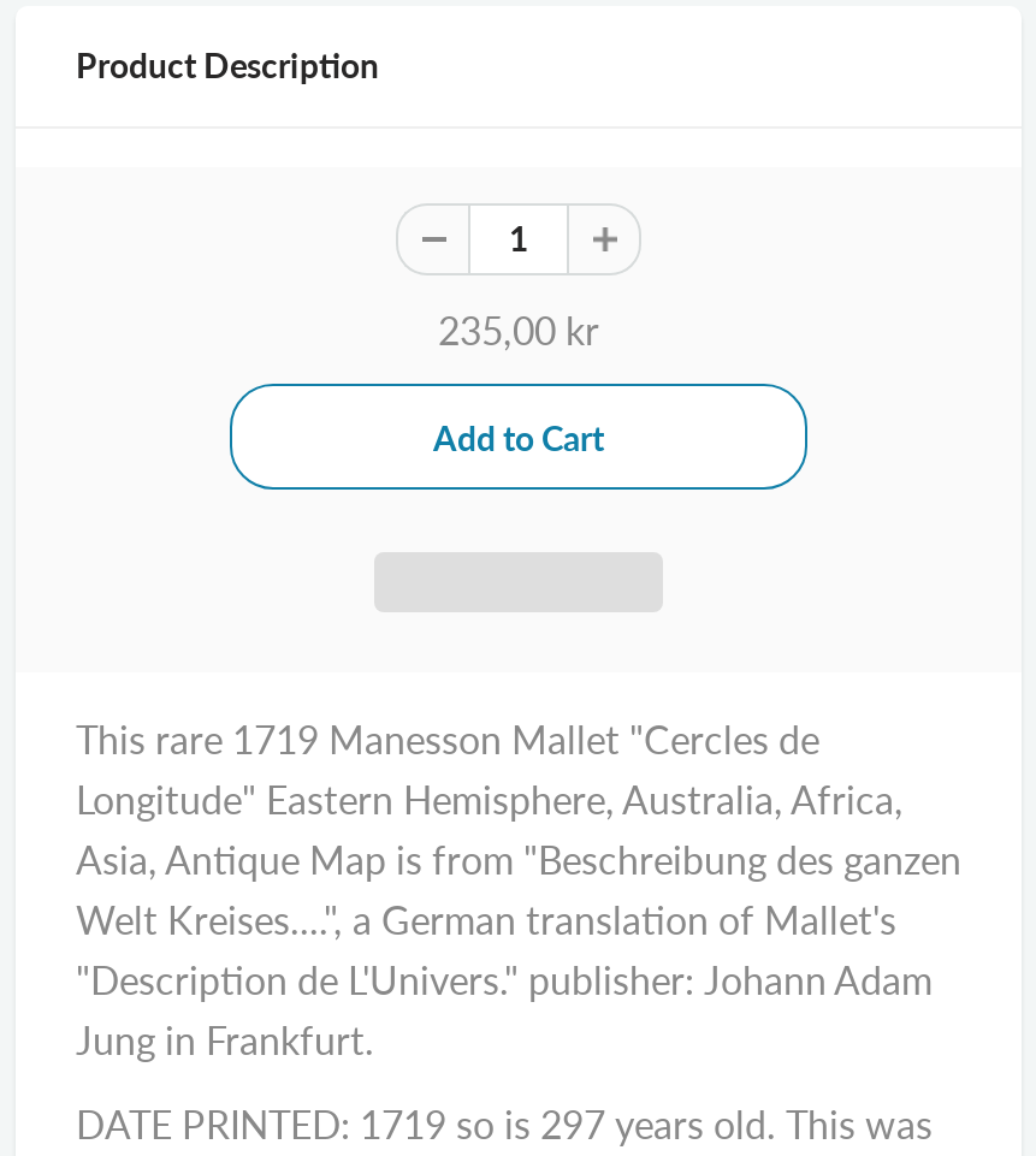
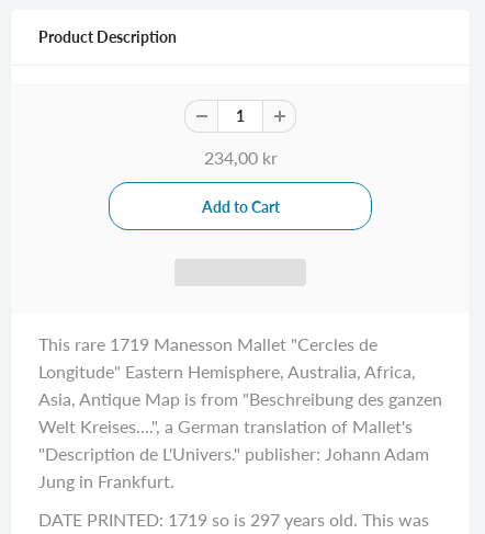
- 235,00 kr
+ 234,00 kr
